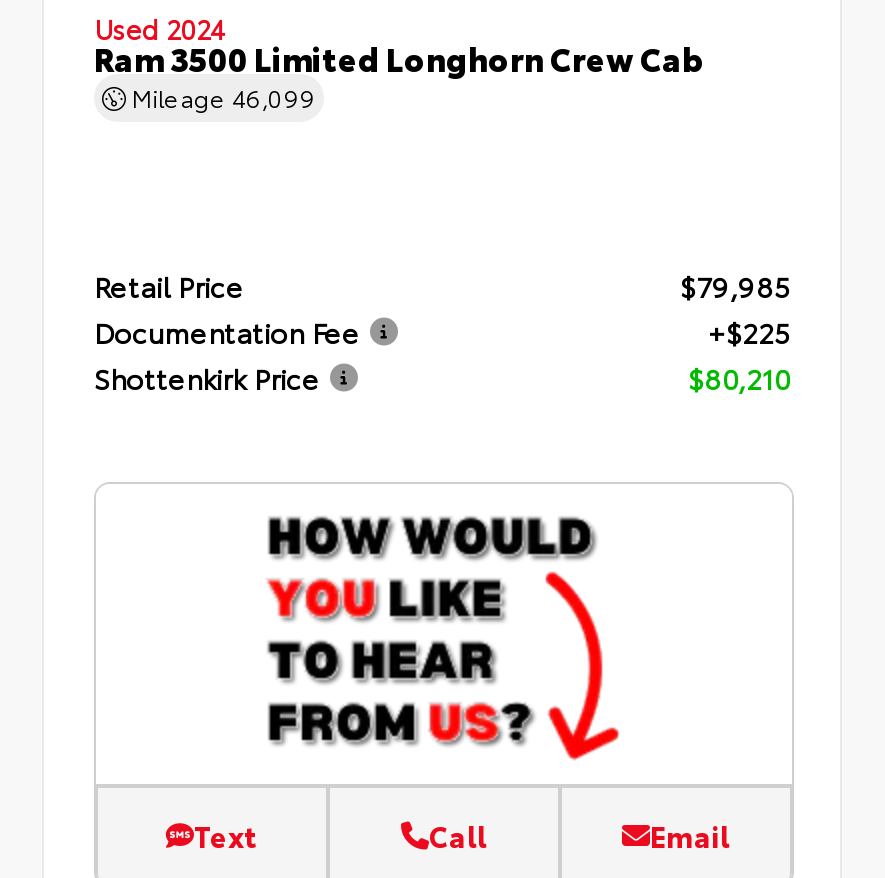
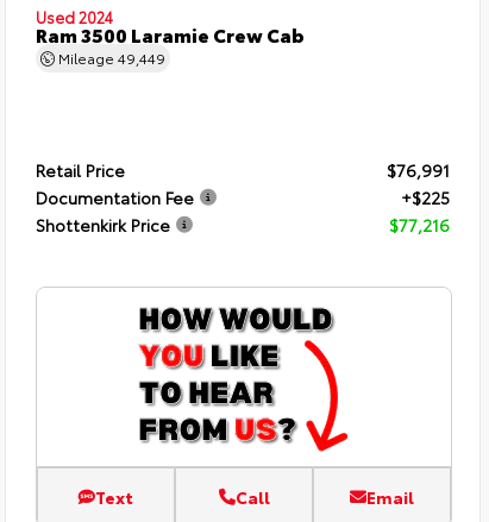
- Ram 3500 Limited Longhorn Crew Cab
- Mileage 46,099
+ Ram 3500 Laramie Crew Cab
+ Mileage 49,449

- $79,985
+ $76,991

- $80,210
+ $77,216
